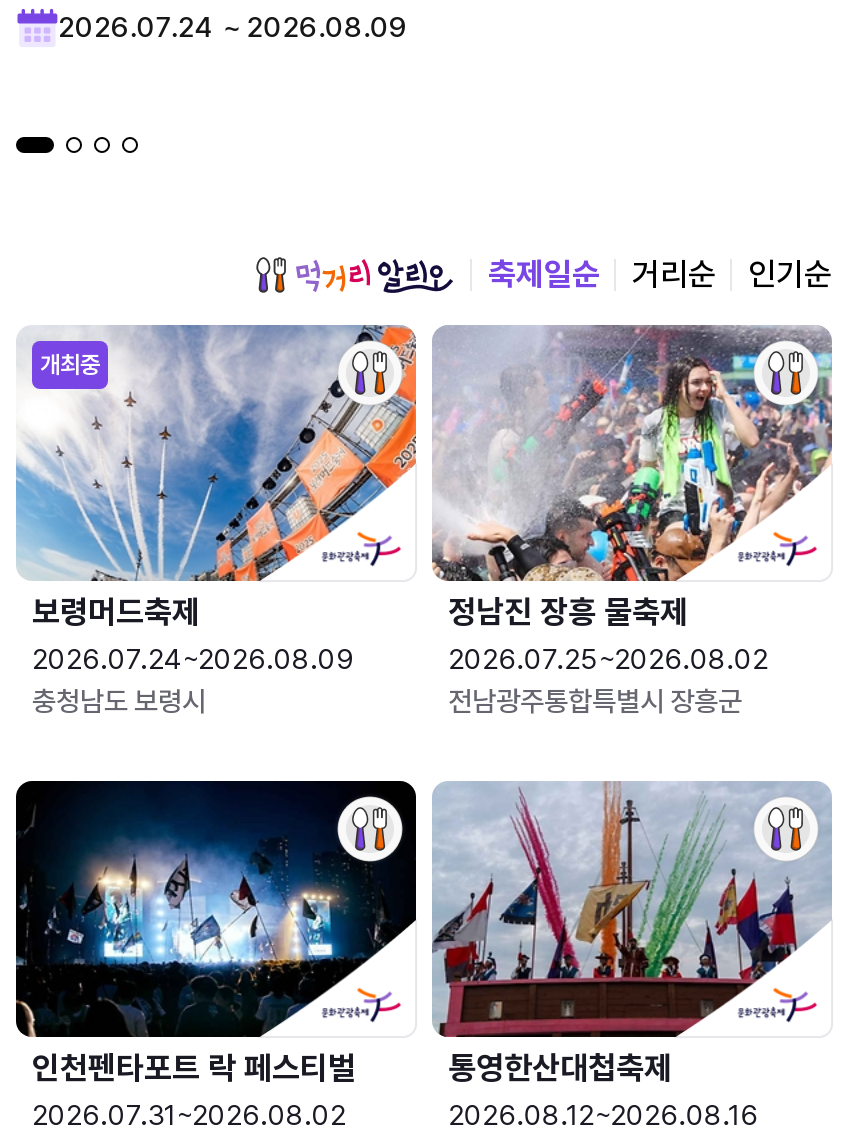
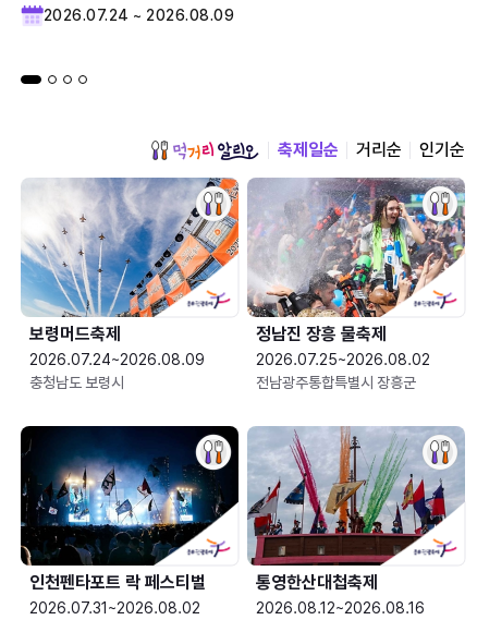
- 개최중
